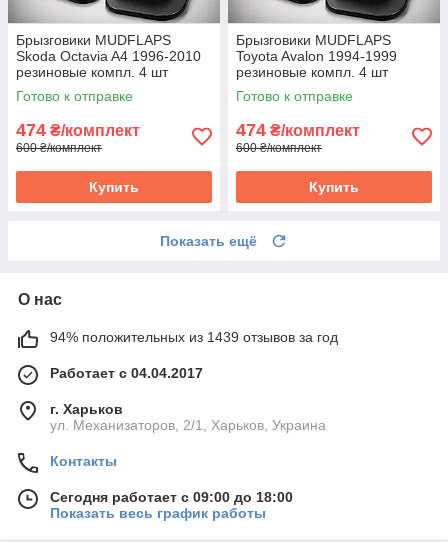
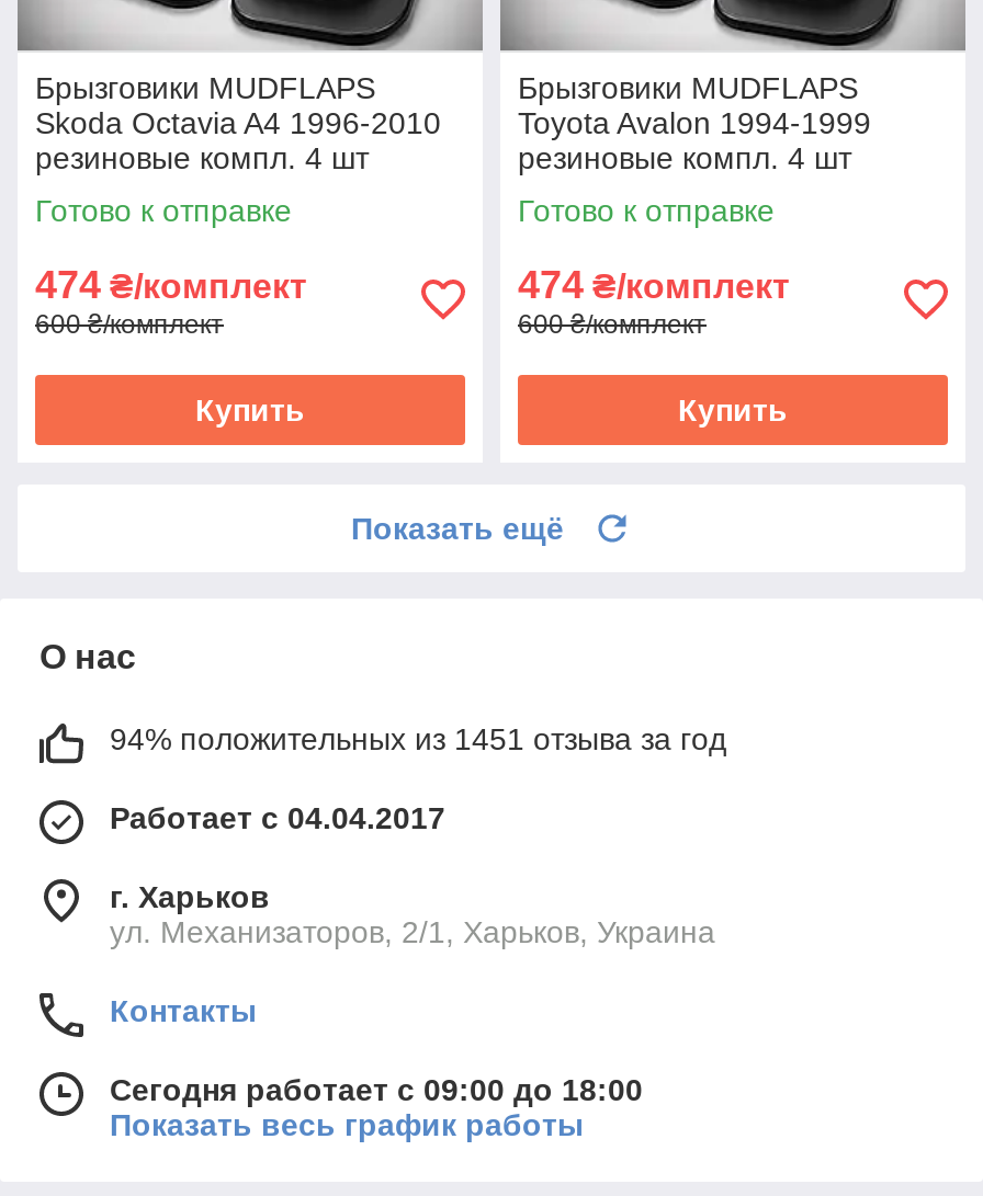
- 94% положительных из 1439 отзывов за год
+ 94% положительных из 1451 отзыва за год
